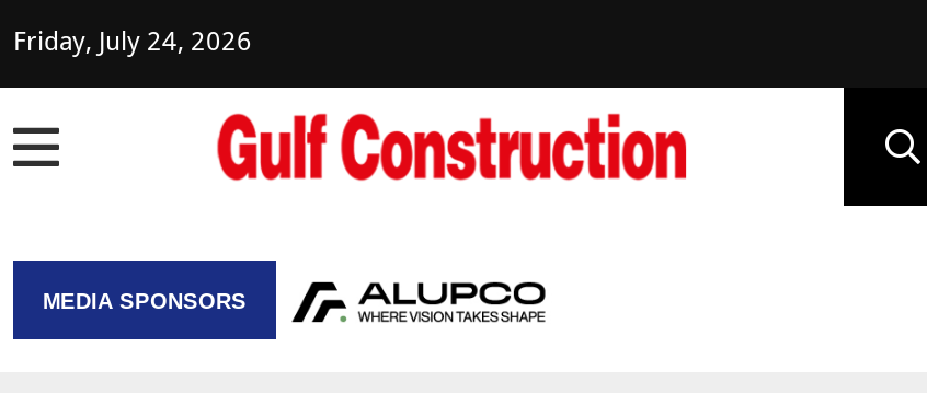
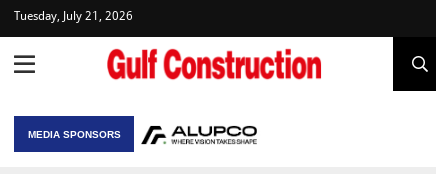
- Friday, July 24, 2026
+ Tuesday, July 21, 2026
